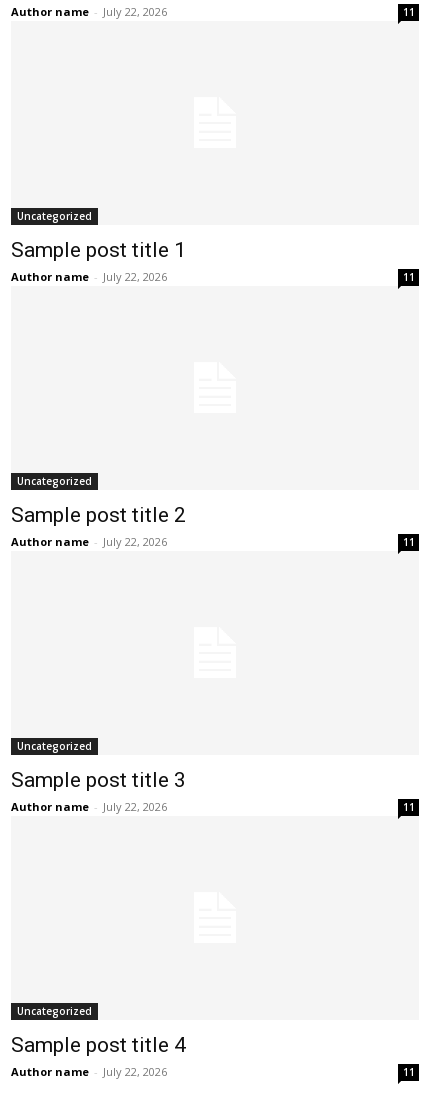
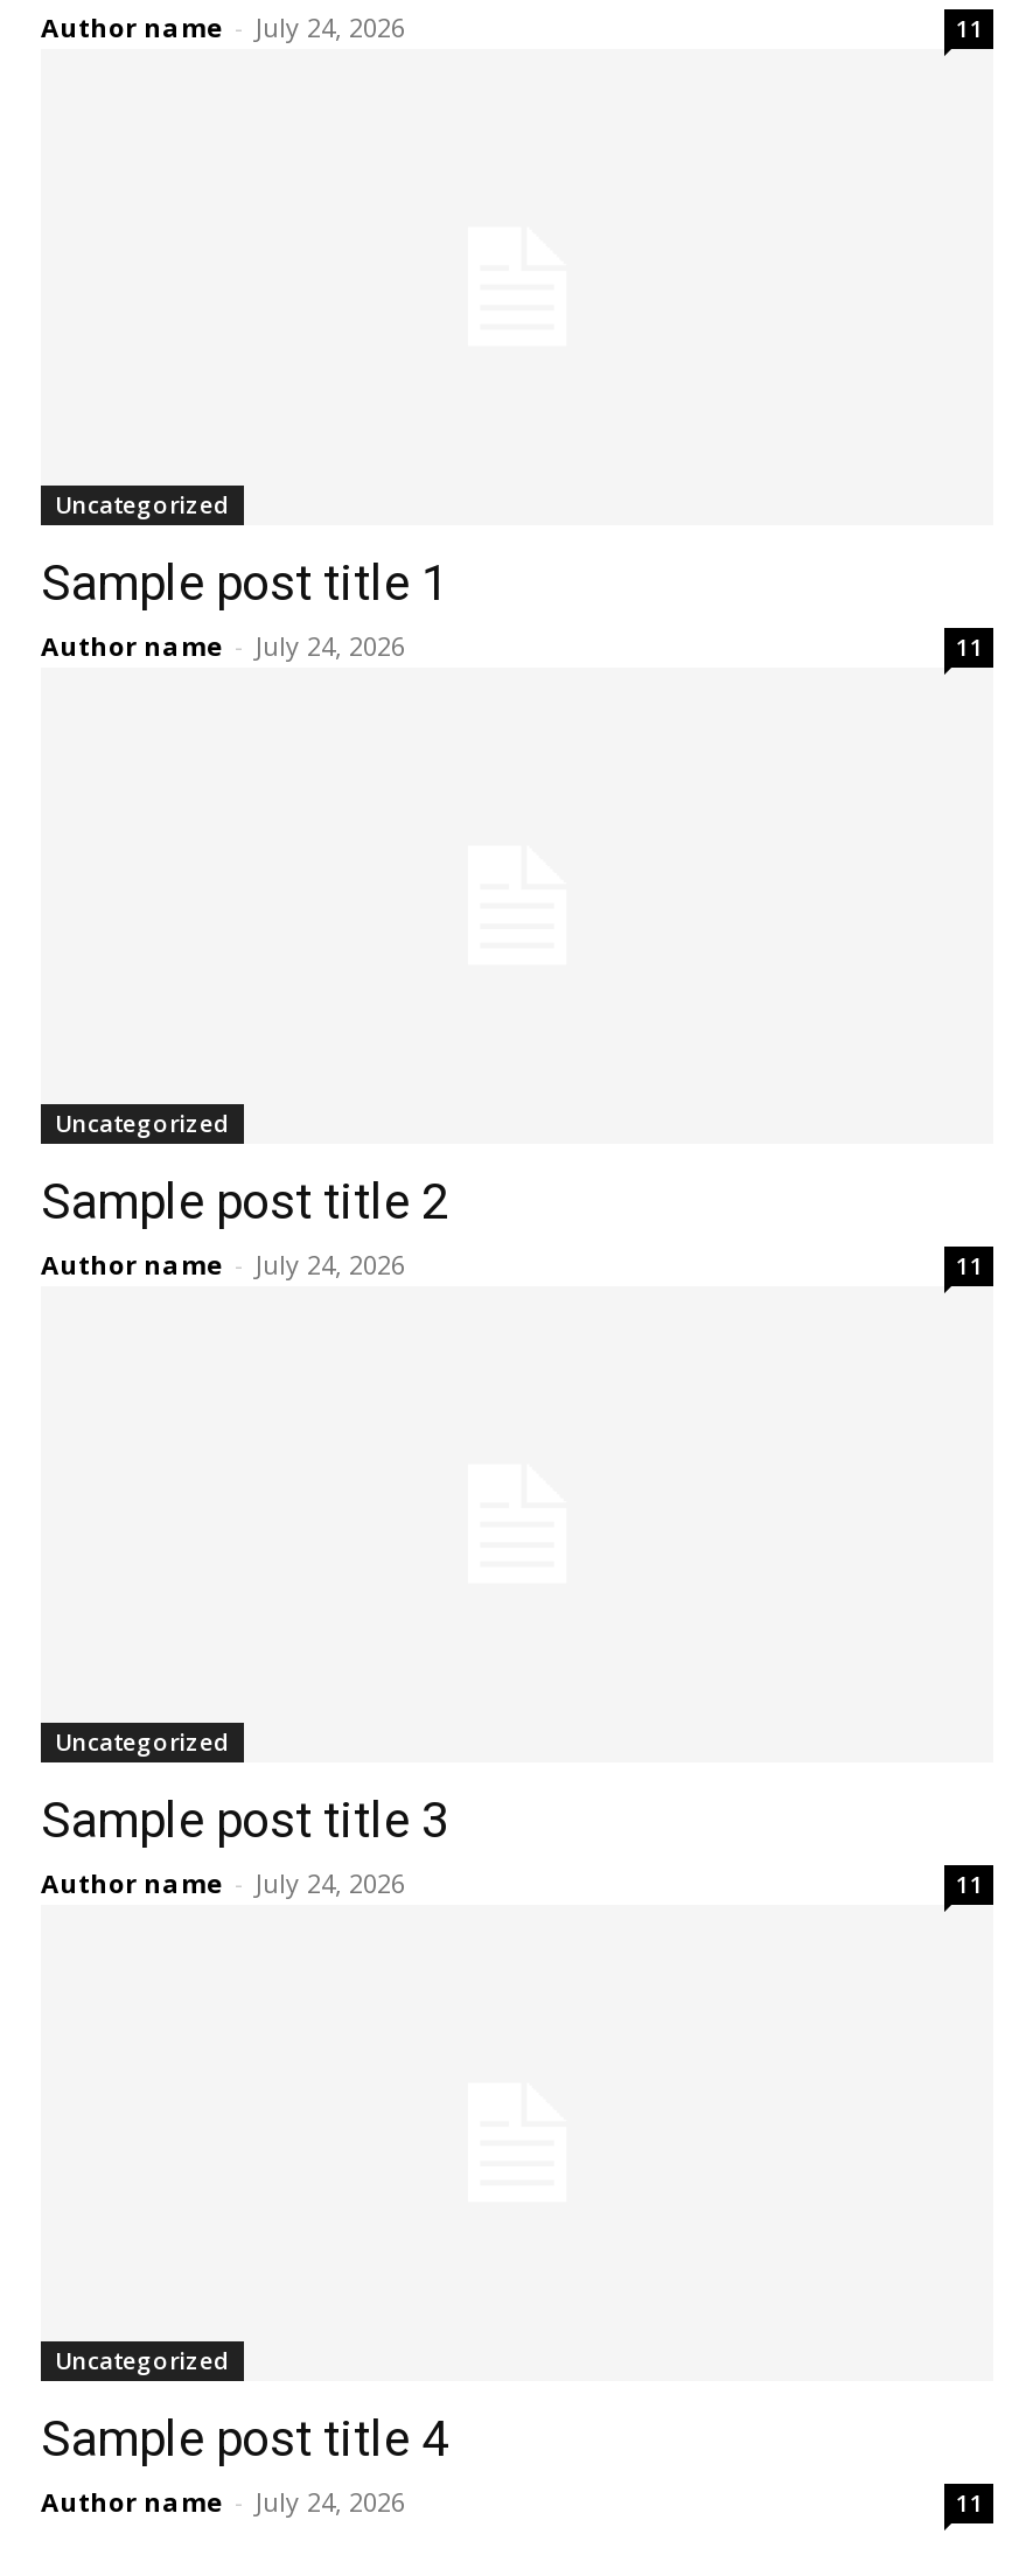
- Author name - July 22, 2026
+ Author name - July 24, 2026

- Author name - July 22, 2026
+ Author name - July 24, 2026

- Author name - July 22, 2026
+ Author name - July 24, 2026

- Author name - July 22, 2026
+ Author name - July 24, 2026

- Author name - July 22, 2026
+ Author name - July 24, 2026
